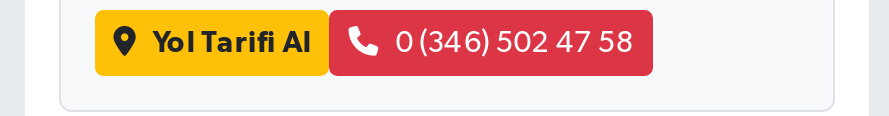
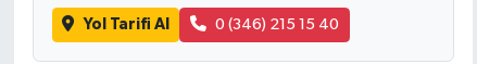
- 0 (346) 502 47 58
+ 0 (346) 215 15 40
